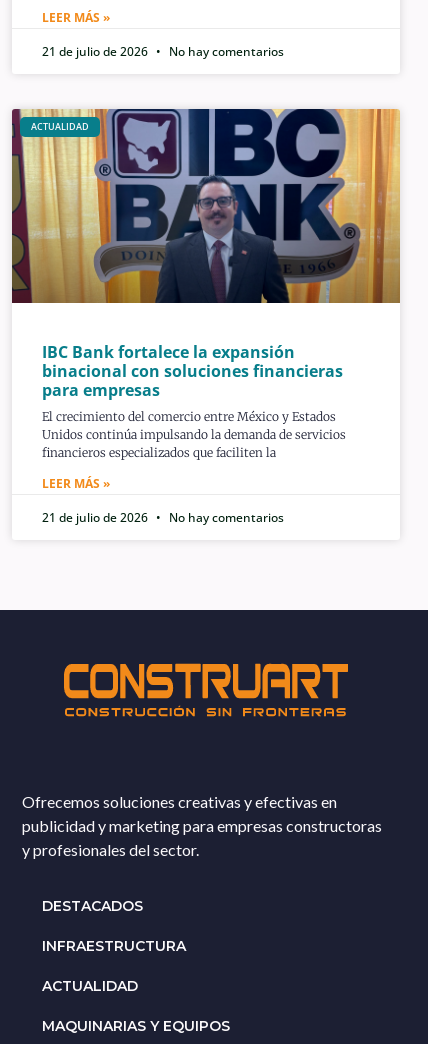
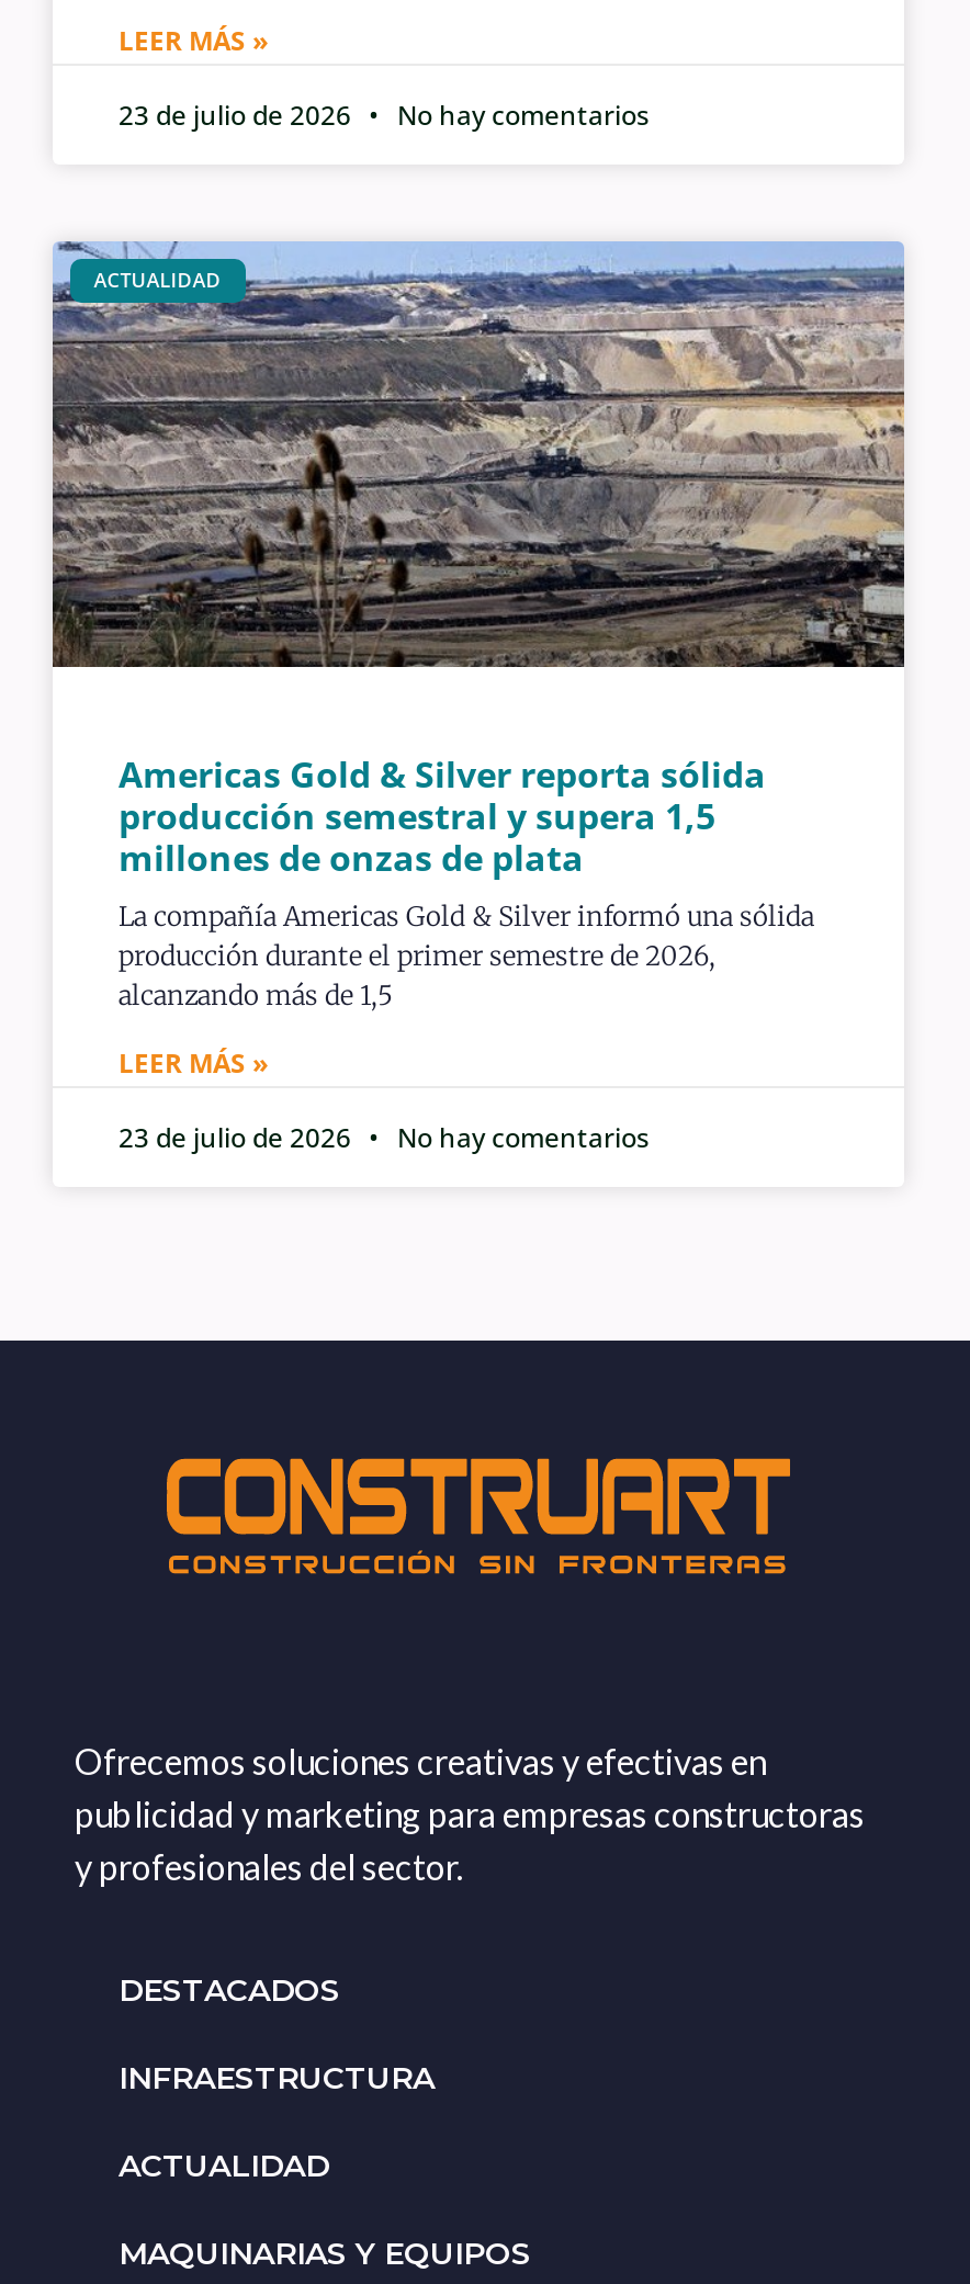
- 21 de julio de 2026 No hay comentarios
+ 23 de julio de 2026 No hay comentarios

- [image]
- IBC Bank fortalece la expansión
- binacional con soluciones financieras
- para empresas
- El crecimiento del comercio entre México y Estados
- Unidos continúa impulsando la demanda de servicios
- financieros especializados que faciliten la
+ [image]
+ Americas Gold & Silver reporta sólida
+ producción semestral y supera 1,5
+ millones de onzas de plata
+ La compañía Americas Gold & Silver informó una sólida
+ producción durante el primer semestre de 2026,
+ alcanzando más de 1,5

- 21 de julio de 2026 No hay comentarios
+ 23 de julio de 2026 No hay comentarios
